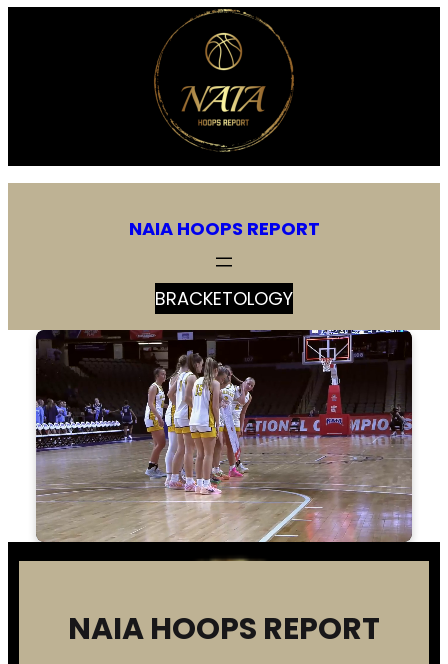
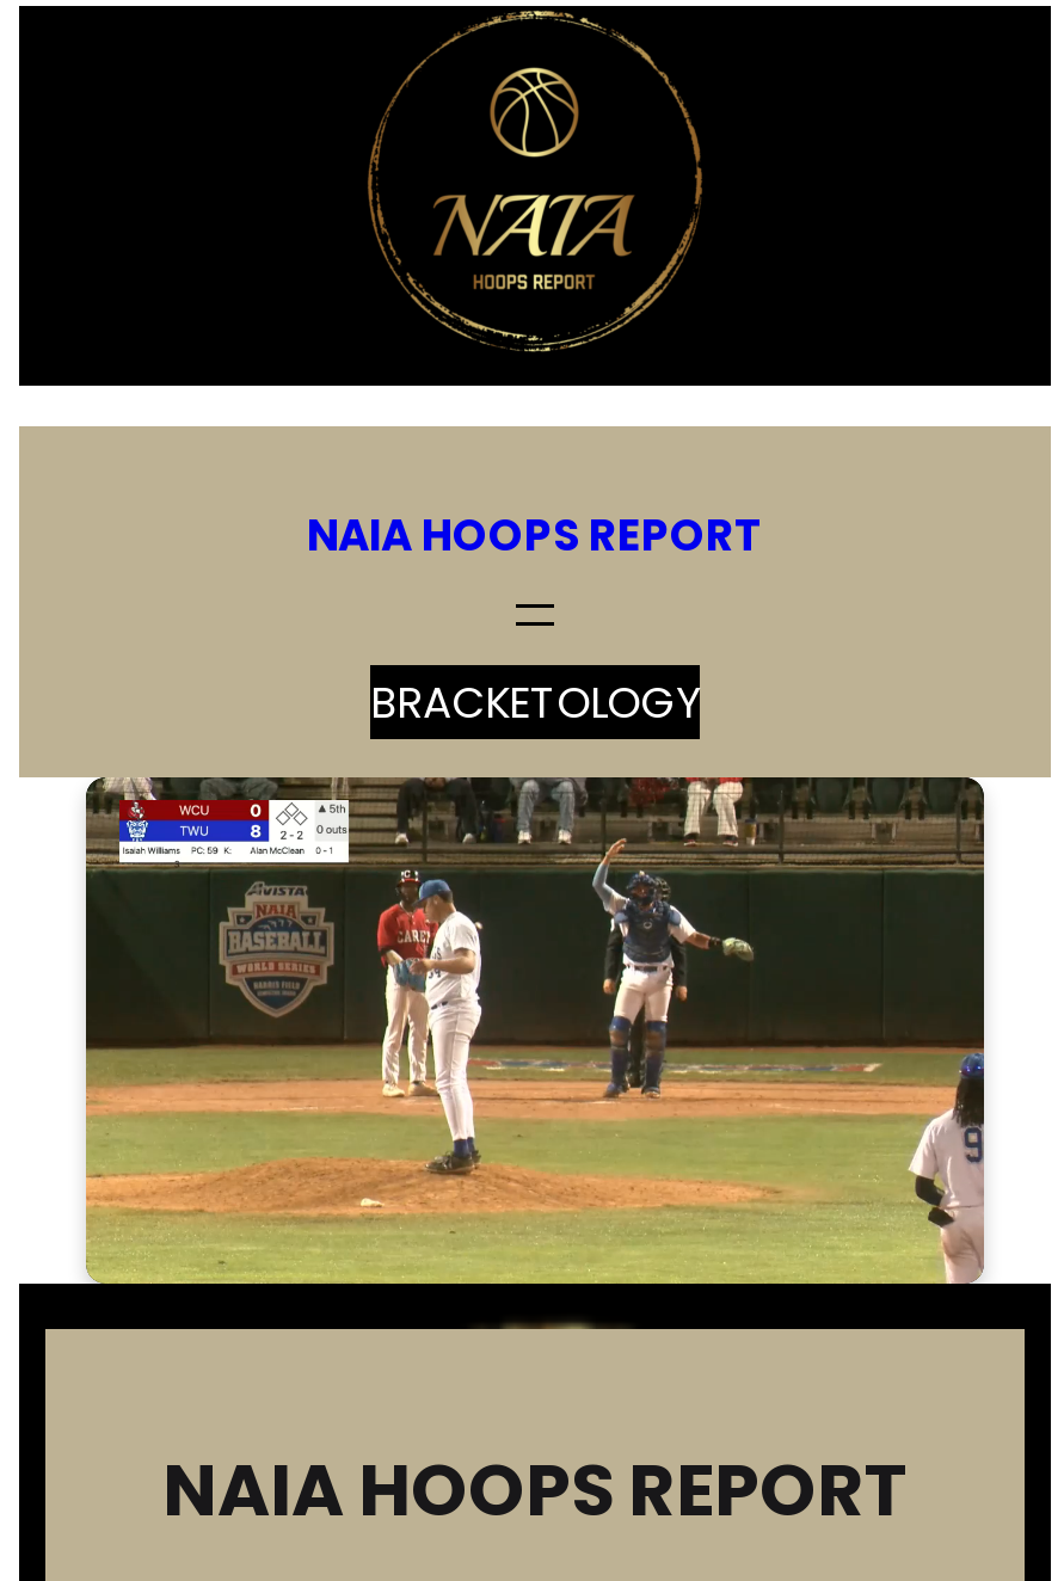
- [image]
+ [image]
